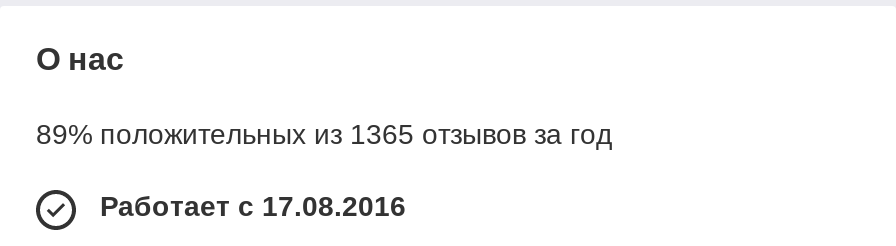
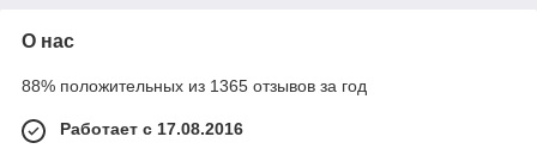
- 89% положительных из 1365 отзывов за год
+ 88% положительных из 1365 отзывов за год
